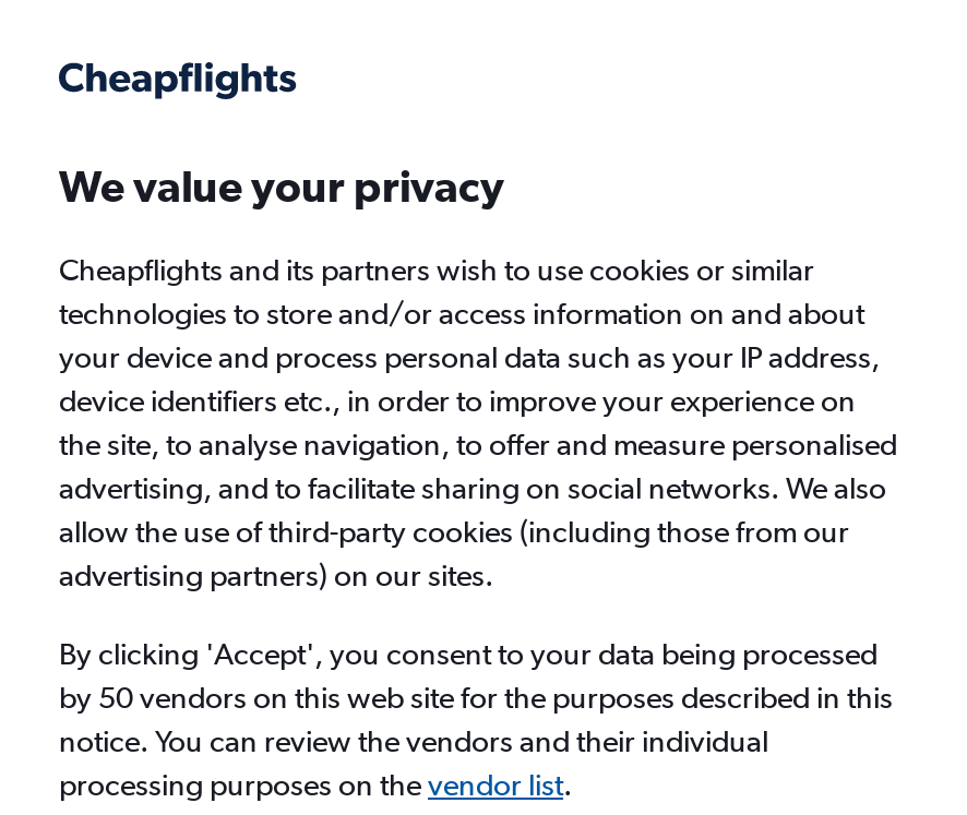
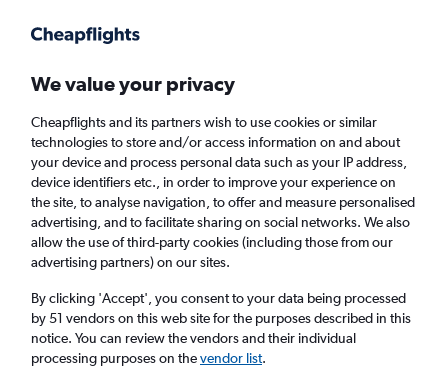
- by 50 vendors on this web site for the purposes described in this
+ by 51 vendors on this web site for the purposes described in this
